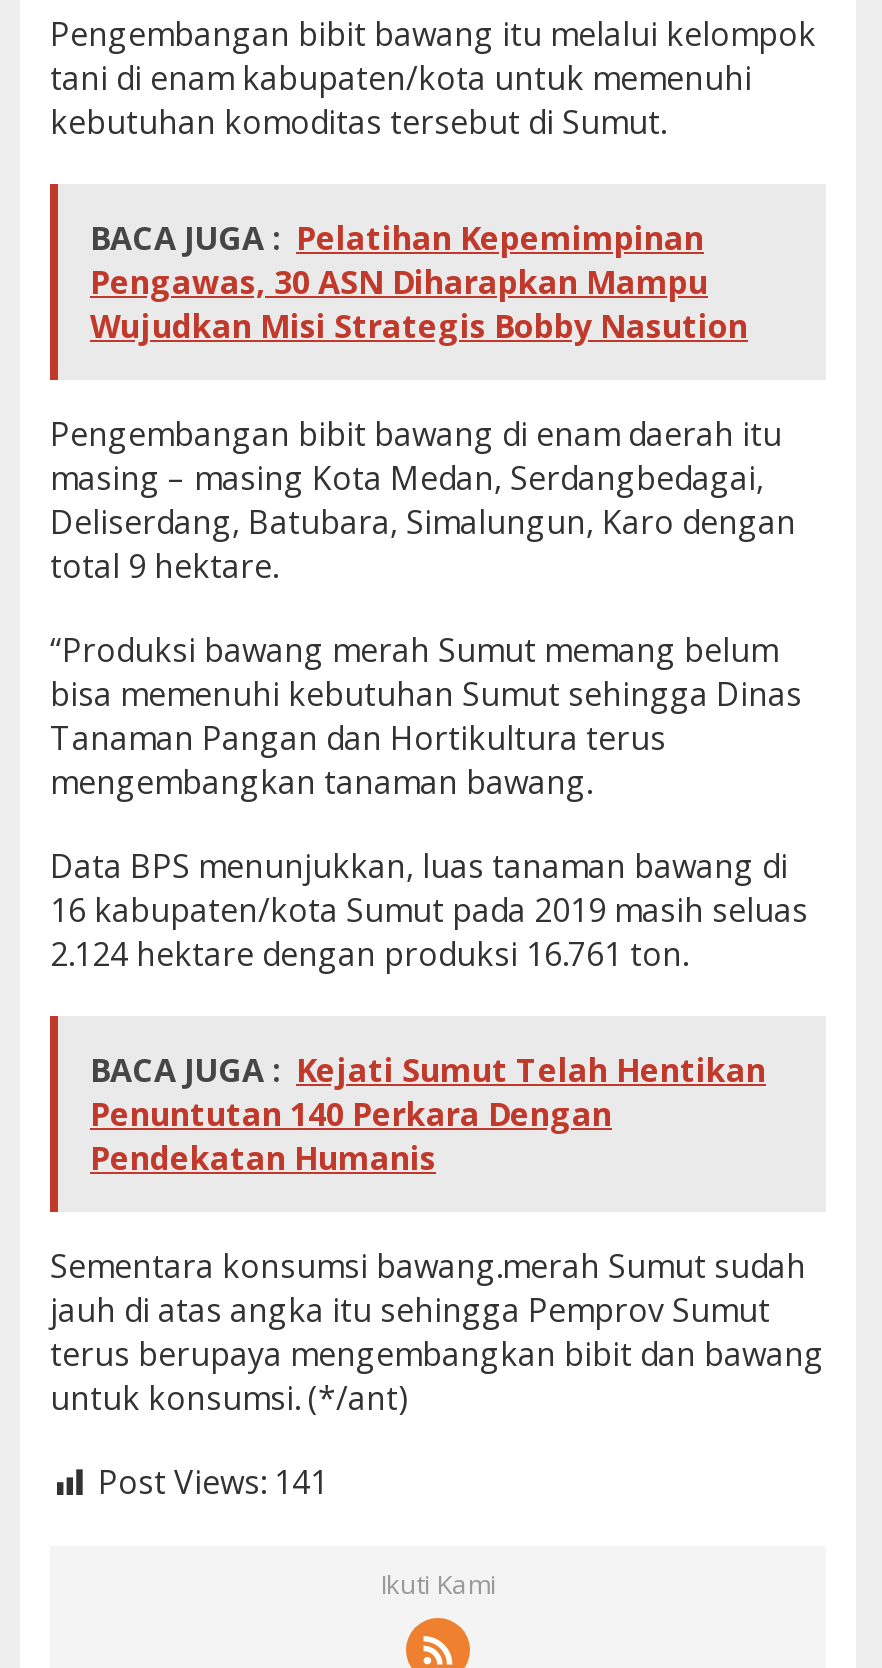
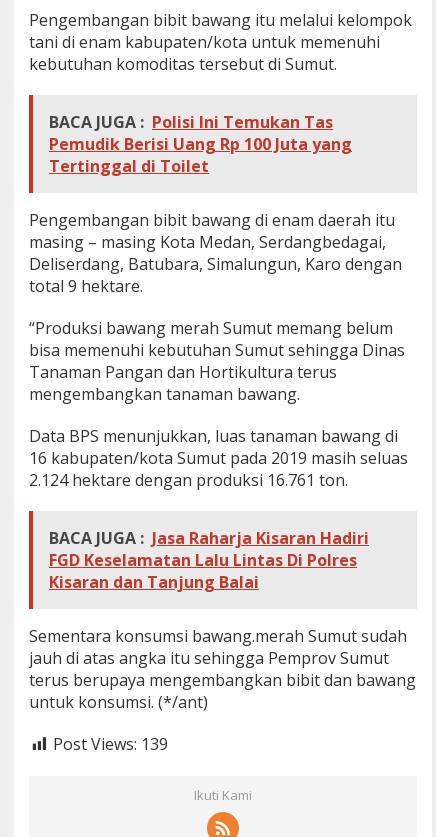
- BACA JUGA : Pelatihan Kepemimpinan
- Pengawas, 30 ASN Diharapkan Mampu
- Wujudkan Misi Strategis Bobby Nasution
+ BACA JUGA : Polisi Ini Temukan Tas
+ Pemudik Berisi Uang Rp 100 Juta yang
+ Tertinggal di Toilet

- BACA JUGA : Kejati Sumut Telah Hentikan
- Penuntutan 140 Perkara Dengan
- Pendekatan Humanis
+ BACA JUGA : Jasa Raharja Kisaran Hadiri
+ FGD Keselamatan Lalu Lintas Di Polres
+ Kisaran dan Tanjung Balai

- Post Views: 141
+ Post Views: 139
